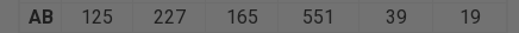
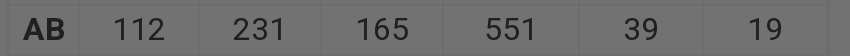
- 125
+ 112

- 227
+ 231
